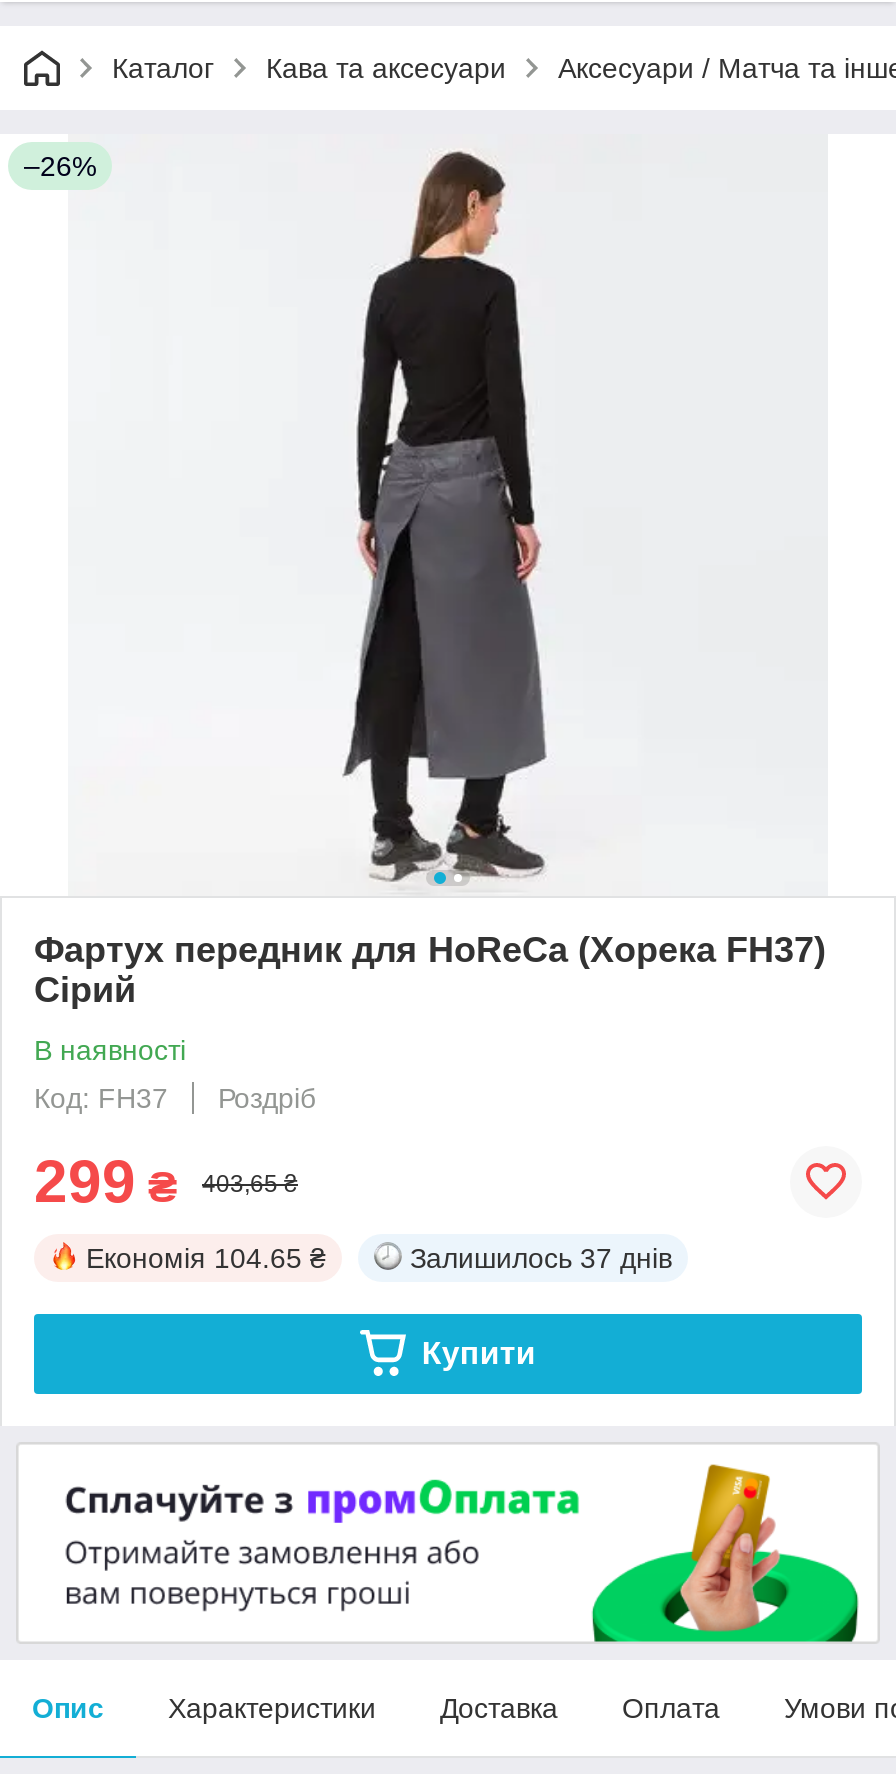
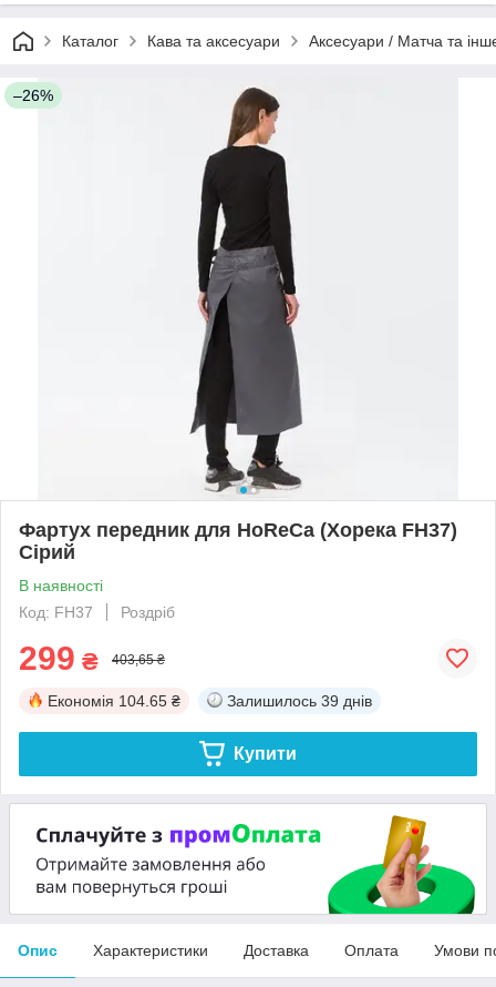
- Залишилось 37 днів
+ Залишилось 39 днів
